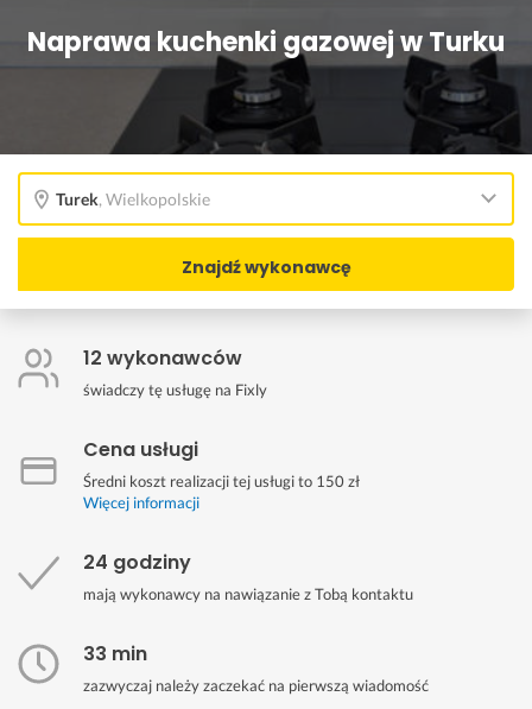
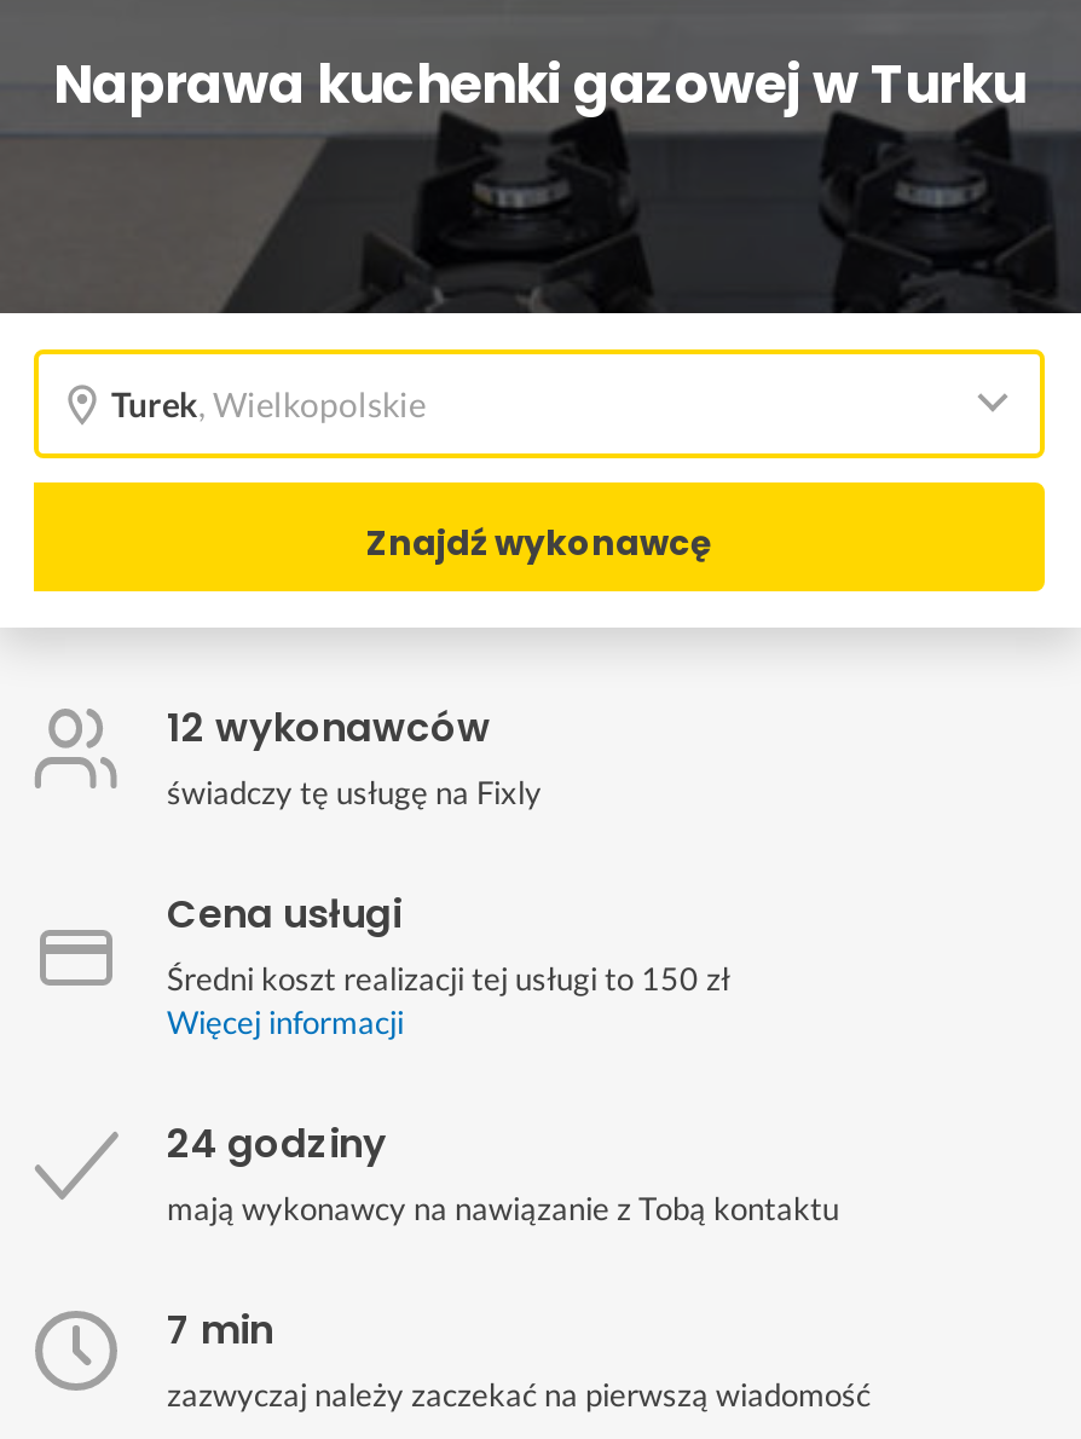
- 33 min
+ 7 min
